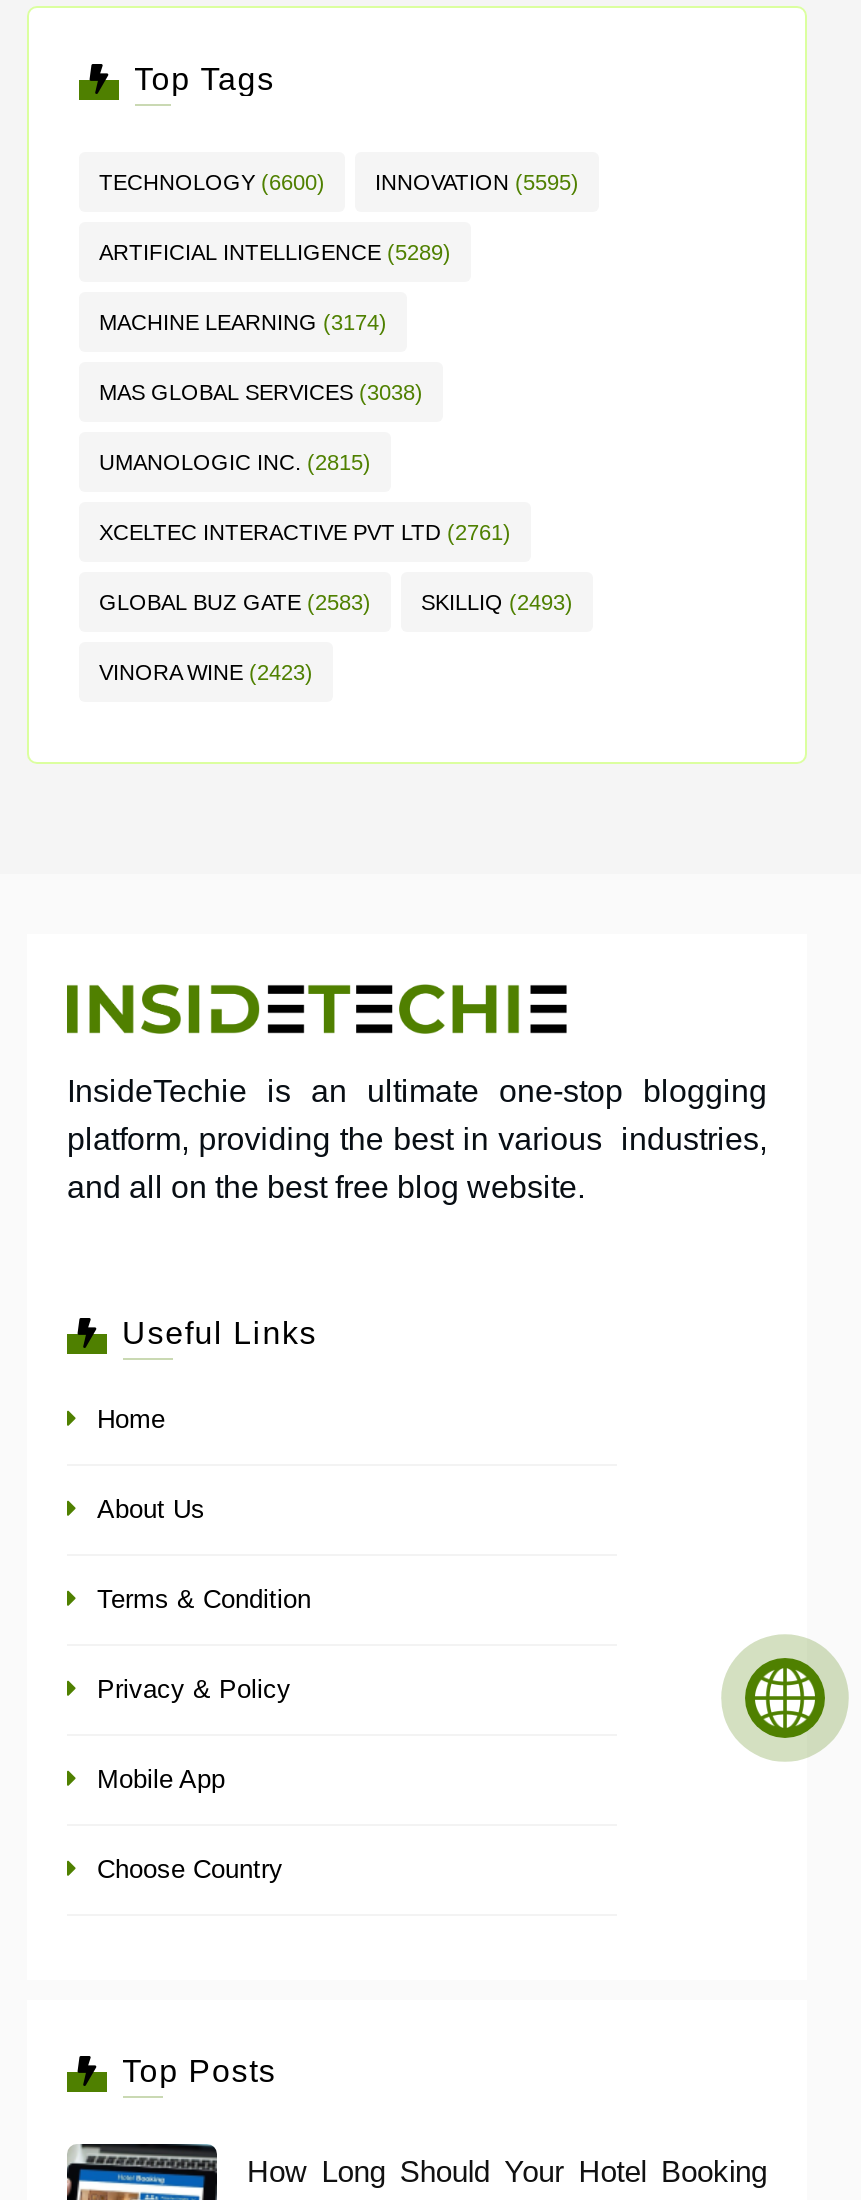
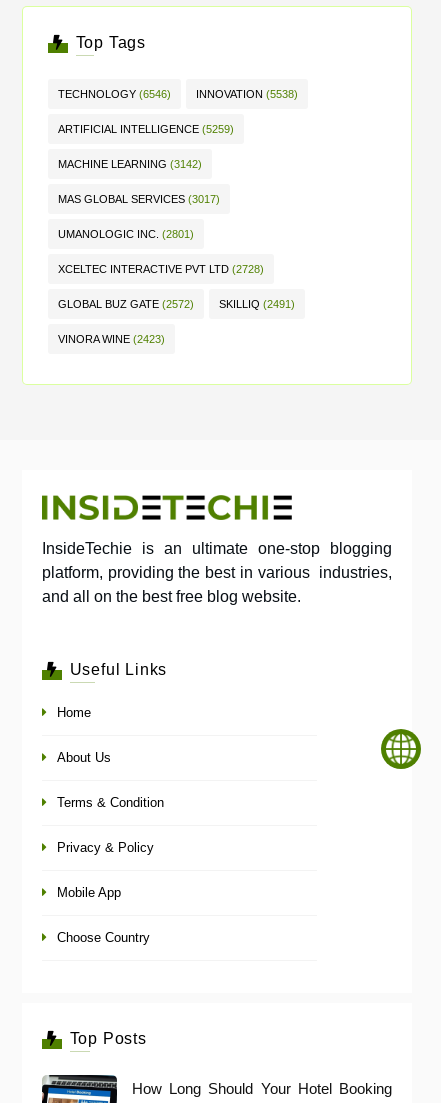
- TECHNOLOGY (6600)
+ TECHNOLOGY (6546)

- INNOVATION (5595)
+ INNOVATION (5538)

- ARTIFICIAL INTELLIGENCE (5289)
+ ARTIFICIAL INTELLIGENCE (5259)

- MACHINE LEARNING (3174)
+ MACHINE LEARNING (3142)

- MAS GLOBAL SERVICES (3038)
+ MAS GLOBAL SERVICES (3017)

- UMANOLOGIC INC. (2815)
+ UMANOLOGIC INC. (2801)

- XCELTEC INTERACTIVE PVT LTD (2761)
+ XCELTEC INTERACTIVE PVT LTD (2728)

- GLOBAL BUZ GATE (2583)
+ GLOBAL BUZ GATE (2572)

- SKILLIQ (2493)
+ SKILLIQ (2491)

+ [image]

- [image]
